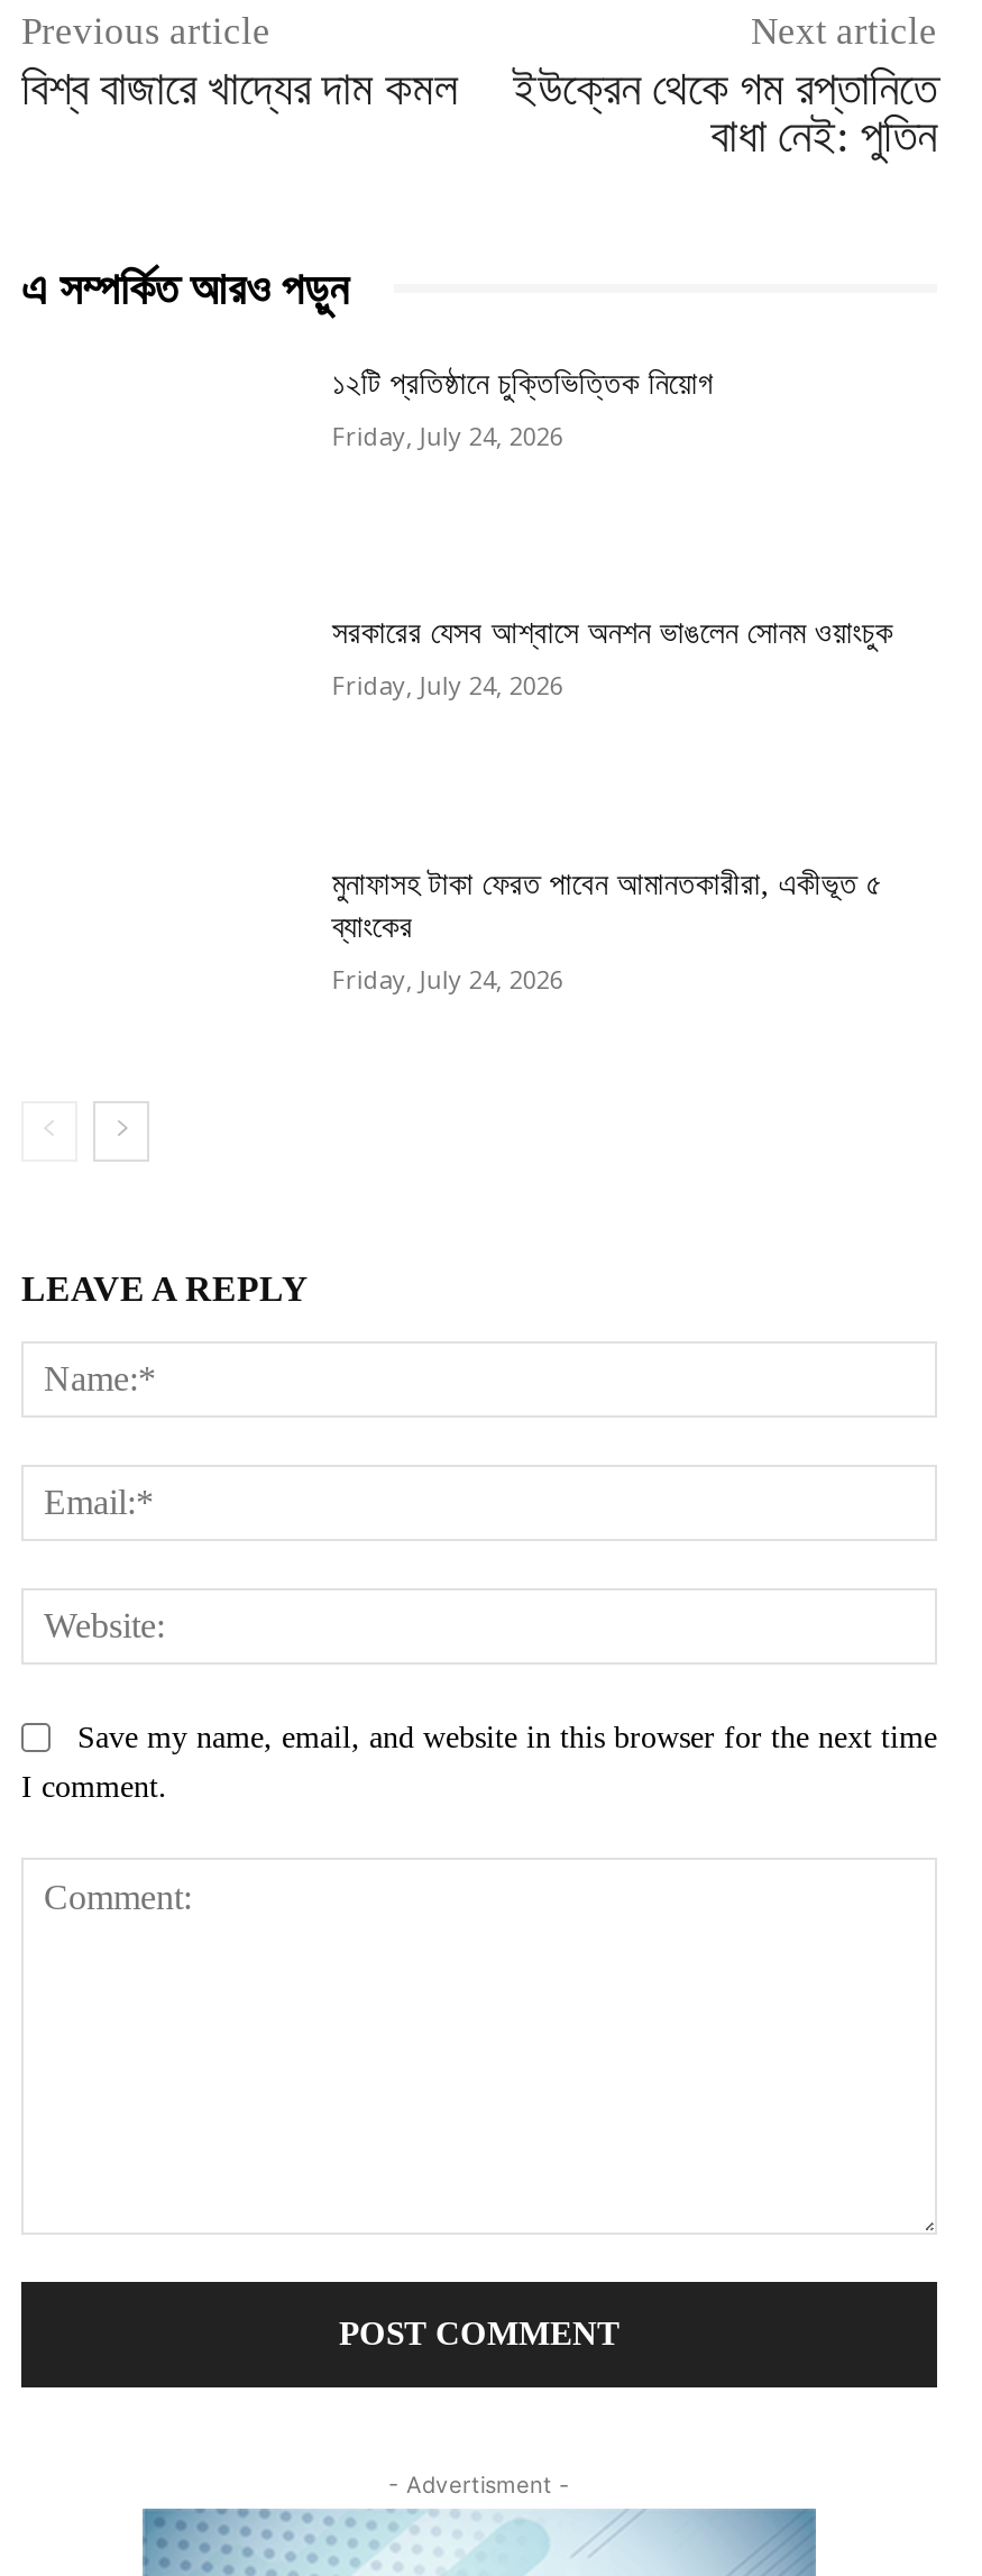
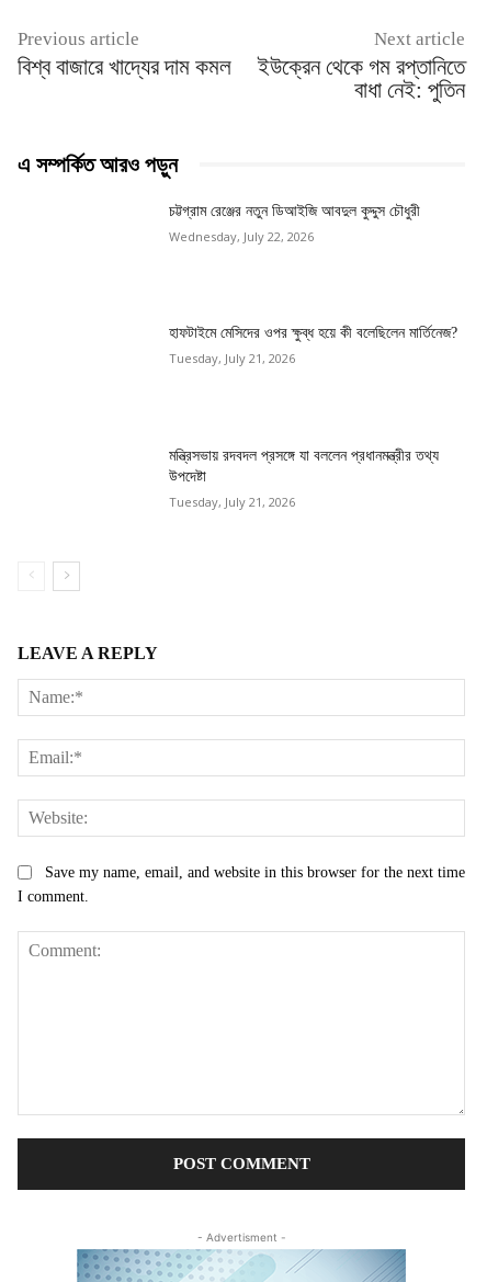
- ১২টি প্রতিষ্ঠানে চুক্তিভিত্তিক নিয়োগ
+ চট্টগ্রাম রেঞ্জের নতুন ডিআইজি আবদুল কুদ্দুস চৌধুরী

- Friday, July 24, 2026
+ Wednesday, July 22, 2026

- সরকারের যেসব আশ্বাসে অনশন ভাঙলেন সোনম ওয়াংচুক
+ হাফটাইমে মেসিদের ওপর ক্ষুব্ধ হয়ে কী বলেছিলেন মার্তিনেজ?

- Friday, July 24, 2026
+ Tuesday, July 21, 2026

- মুনাফাসহ টাকা ফেরত পাবেন আমানতকারীরা, একীভূত ৫
- ব্যাংকের
+ মন্ত্রিসভায় রদবদল প্রসঙ্গে যা বললেন প্রধানমন্ত্রীর তথ্য
+ উপদেষ্টা

- Friday, July 24, 2026
+ Tuesday, July 21, 2026
